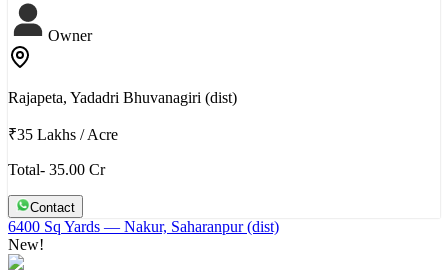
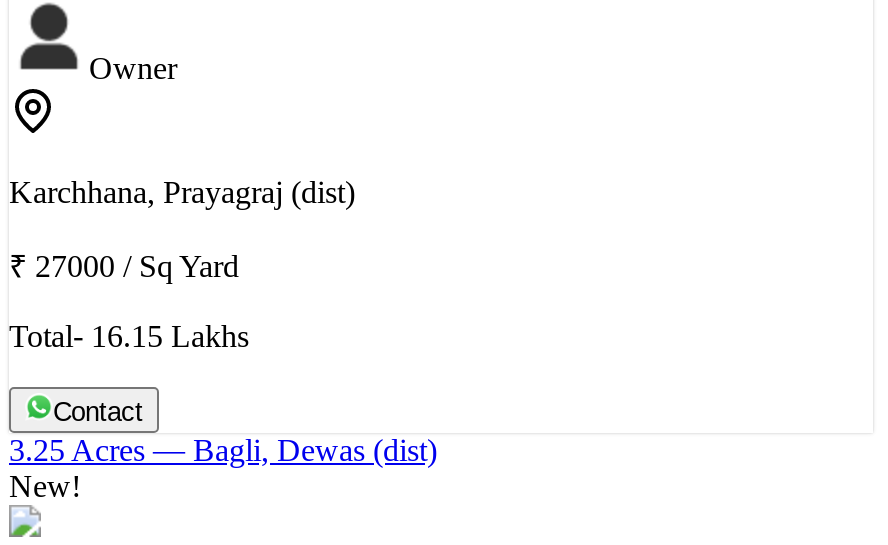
- Rajapeta, Yadadri Bhuvanagiri (dist)
+ Karchhana, Prayagraj (dist)

- ₹35 Lakhs / Acre
+ ₹ 27000 / Sq Yard

- Total- 35.00 Cr
+ Total- 16.15 Lakhs

- 6400 Sq Yards— Nakur, Saharanpur (dist)
+ 3.25 Acres— Bagli, Dewas (dist)
